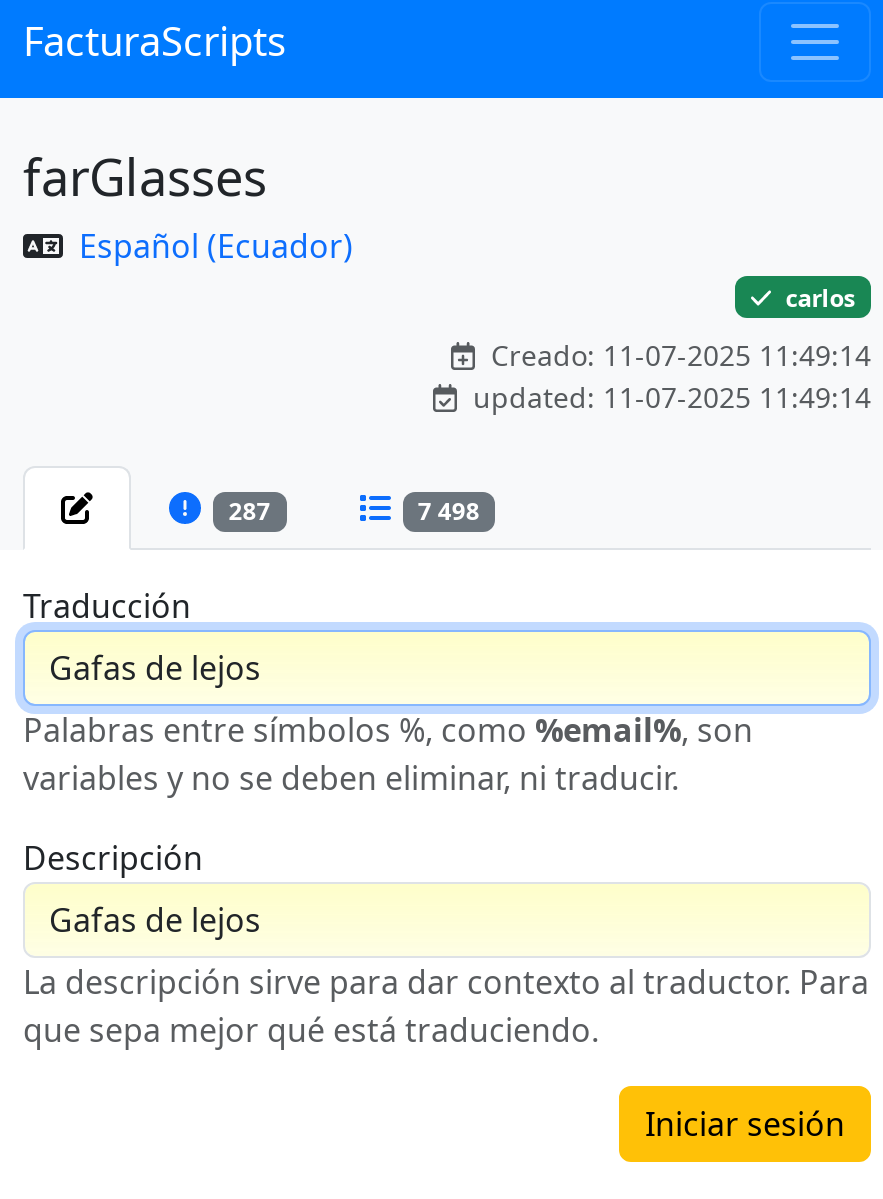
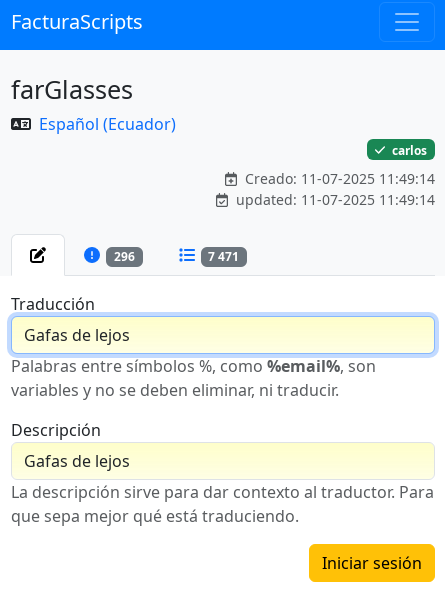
- 287
+ 296

- 7 498
+ 7 471
